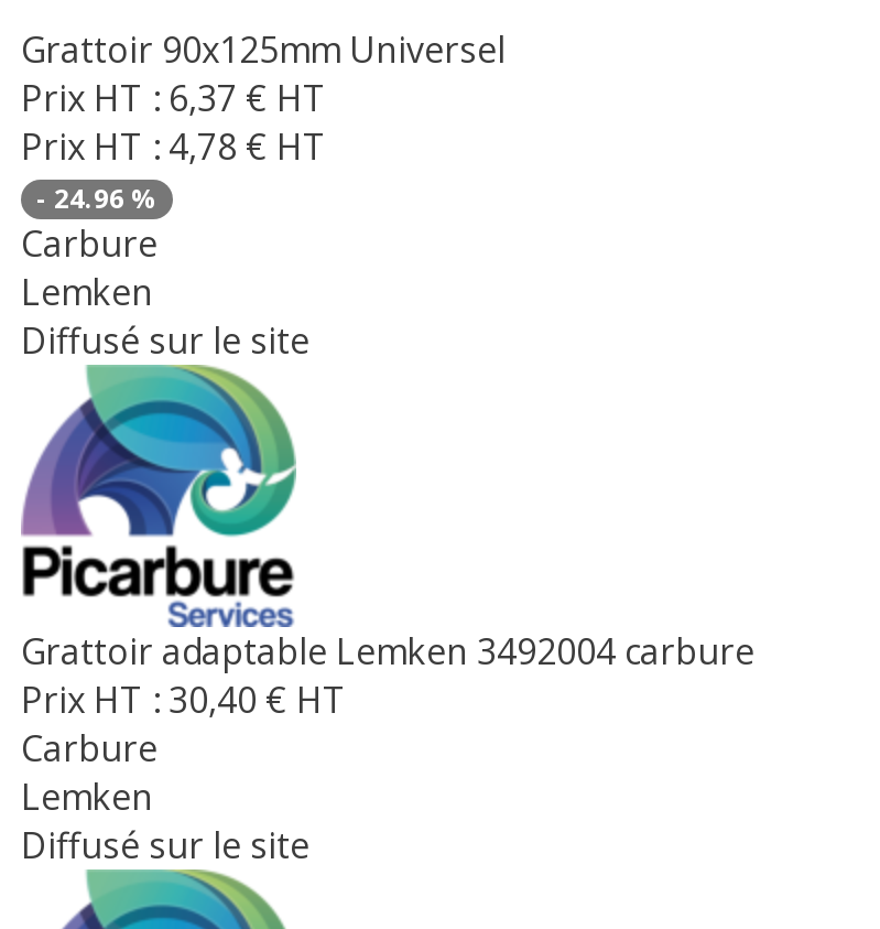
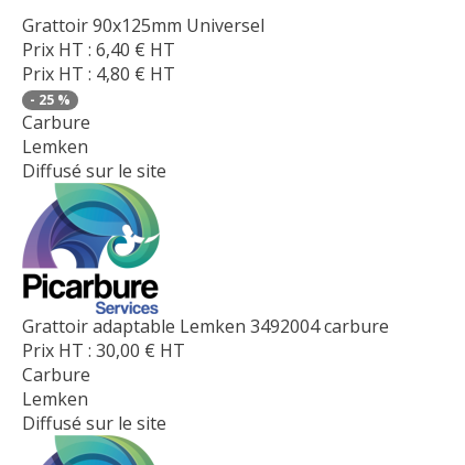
- Prix HT : 6,37 € HT
+ Prix HT : 6,40 € HT

- Prix HT : 4,78 € HT
+ Prix HT : 4,80 € HT

- - 24.96 %
+ - 25 %

- Prix HT : 30,40 € HT
+ Prix HT : 30,00 € HT
